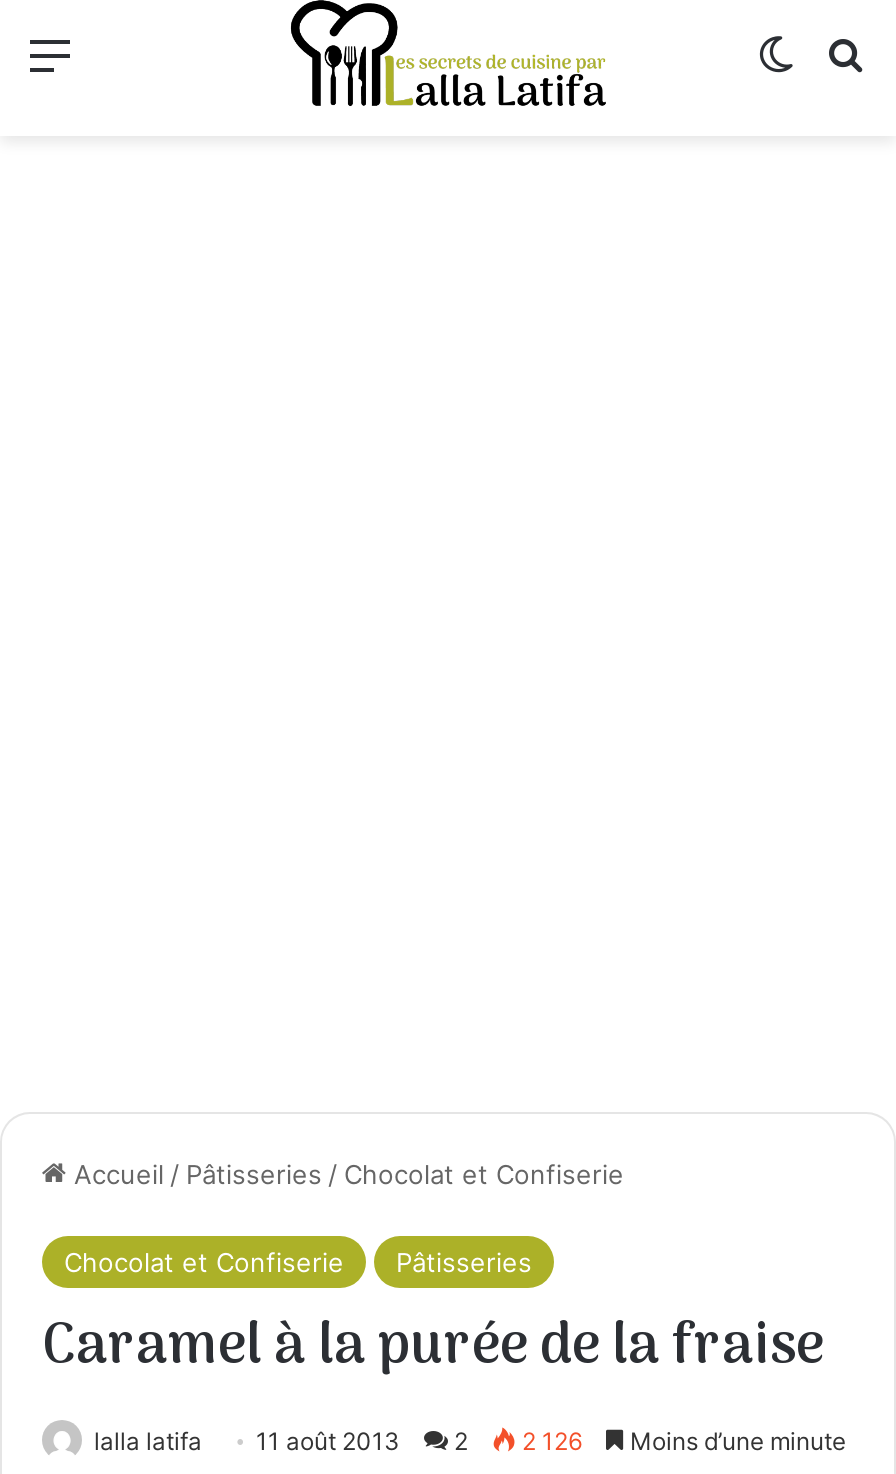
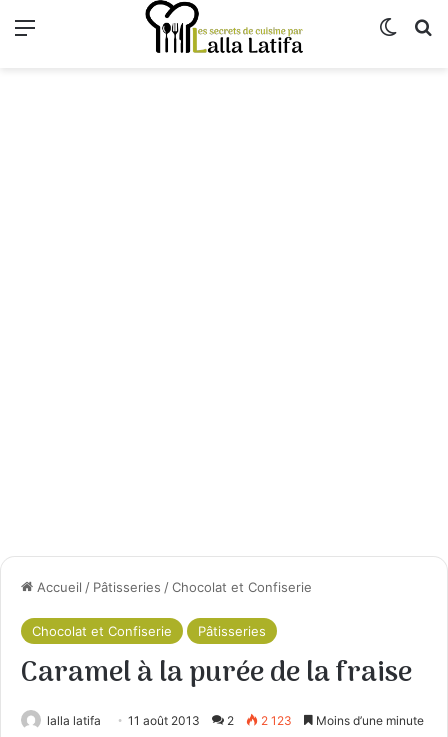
- lalla latifa 11 août 2013 2 2 126 Moins d’une minute
+ lalla latifa 11 août 2013 2 2 123 Moins d’une minute
